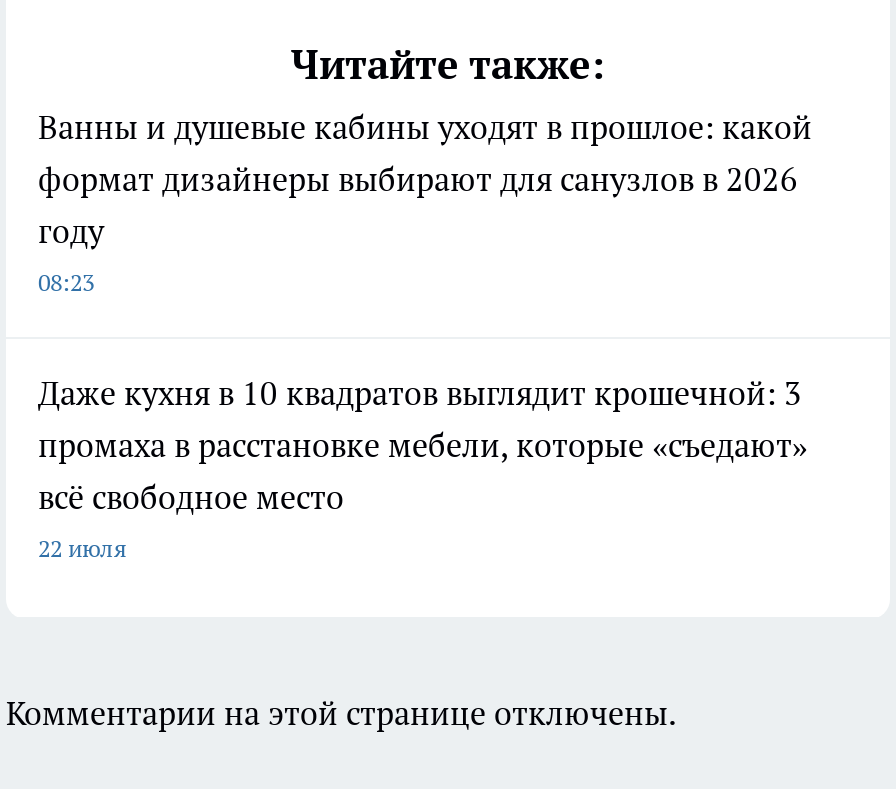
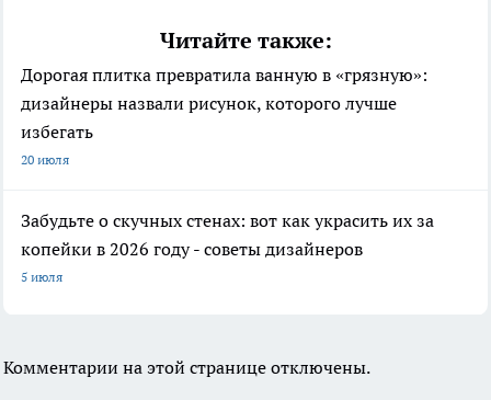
- Ванны и душевые кабины уходят в прошлое: какой
- формат дизайнеры выбирают для санузлов в 2026
- году
- 08:23
+ Дорогая плитка превратила ванную в «грязную»:
+ дизайнеры назвали рисунок, которого лучше
+ избегать
+ 20 июля

- Даже кухня в 10 квадратов выглядит крошечной: 3
- промаха в расстановке мебели, которые «съедают»
- всё свободное место
- 22 июля
+ Забудьте о скучных стенах: вот как украсить их за
+ копейки в 2026 году - советы дизайнеров
+ 5 июля
